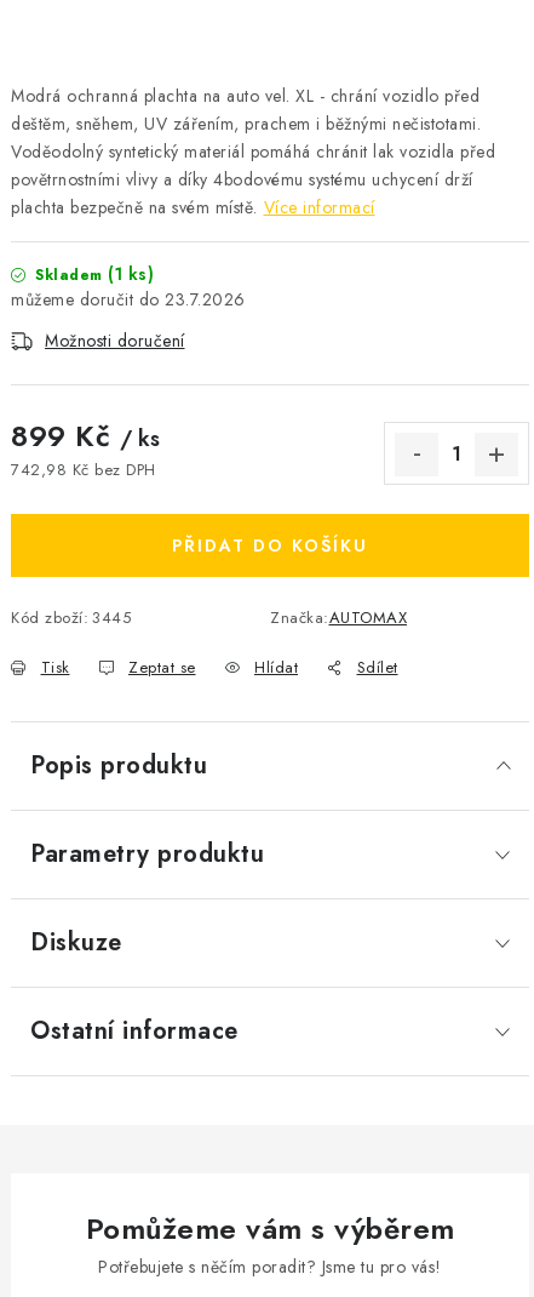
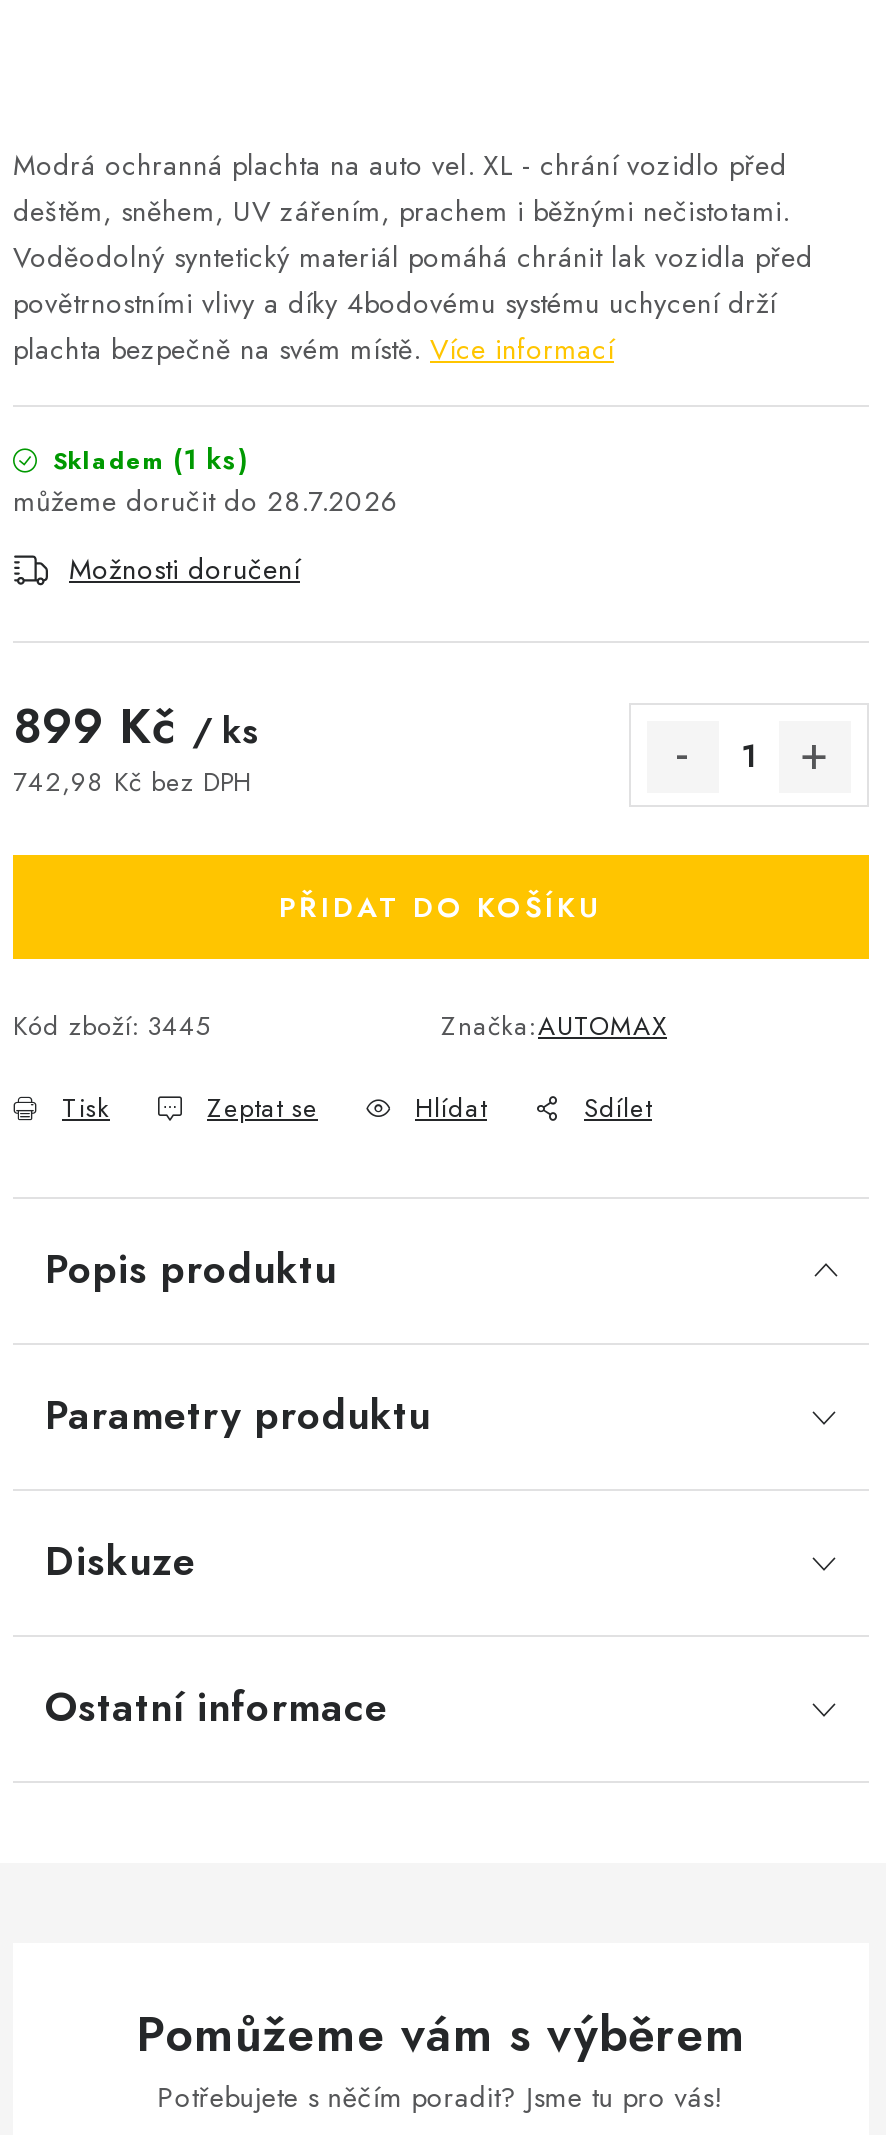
- 23.7.2026
+ 28.7.2026
